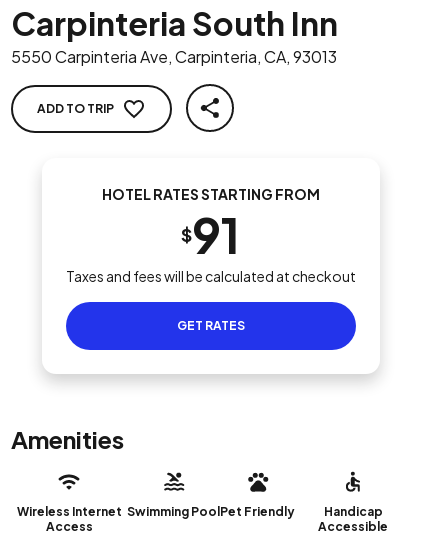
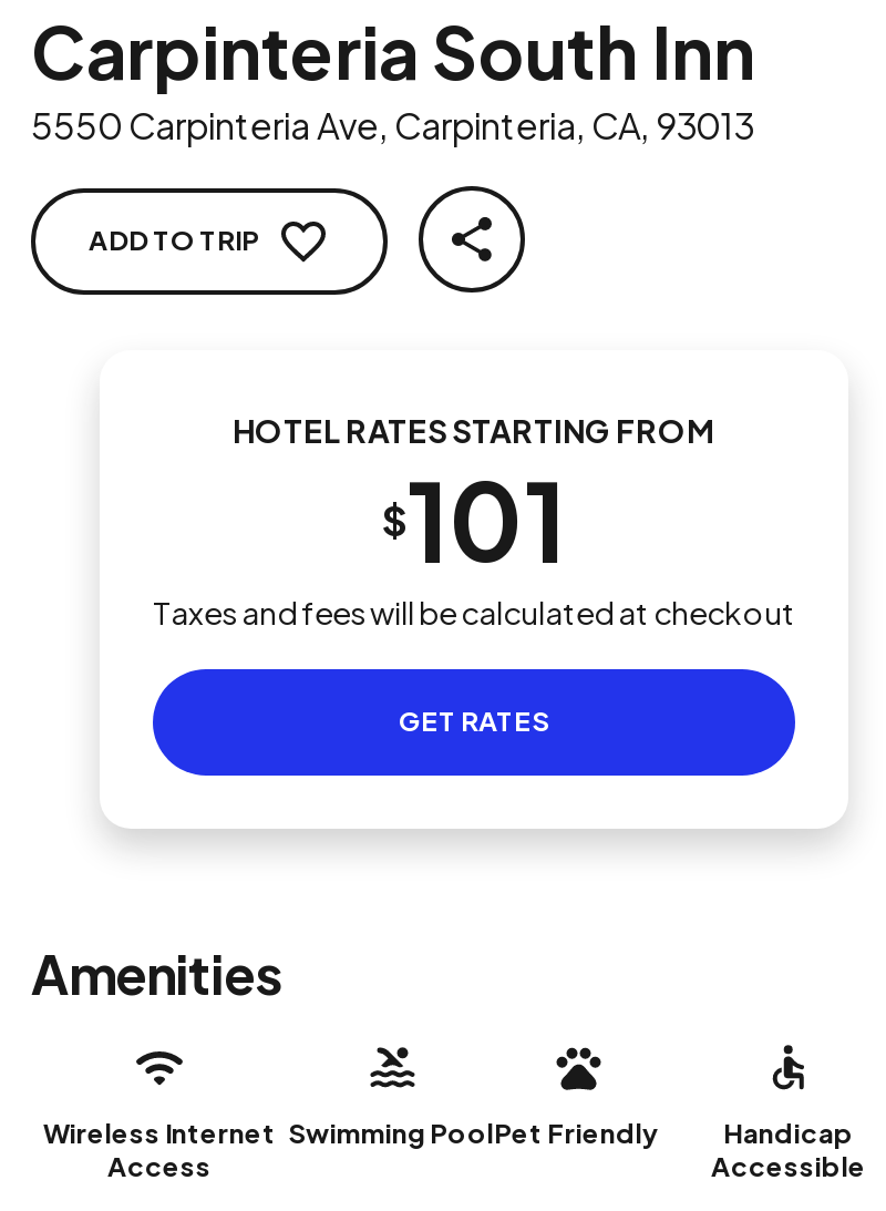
- $91
+ $101
